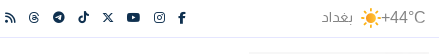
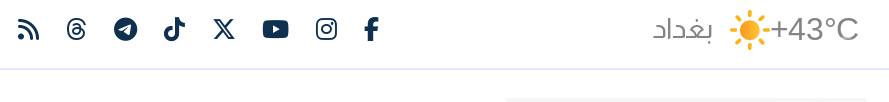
- +44°C بغداد
+ +43°C بغداد
